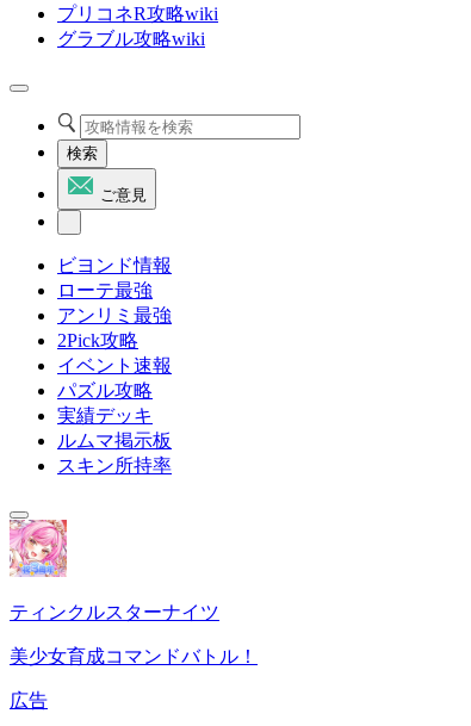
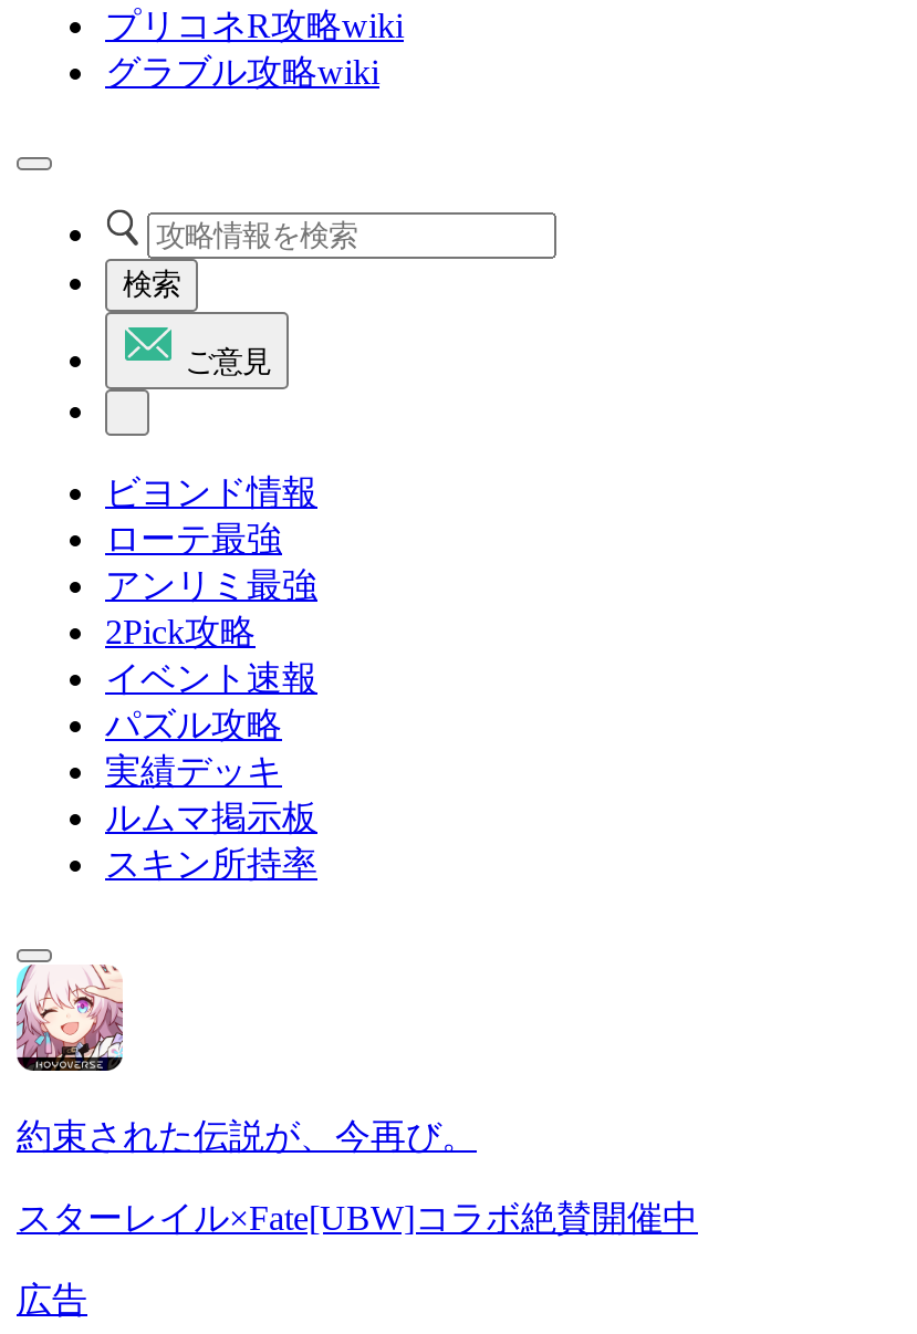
- [image]
- ティンクルスターナイツ
+ [image]
+ 約束された伝説が、今再び。

- 美少女育成コマンドバトル！
+ スターレイル×Fate[UBW]コラボ絶賛開催中
